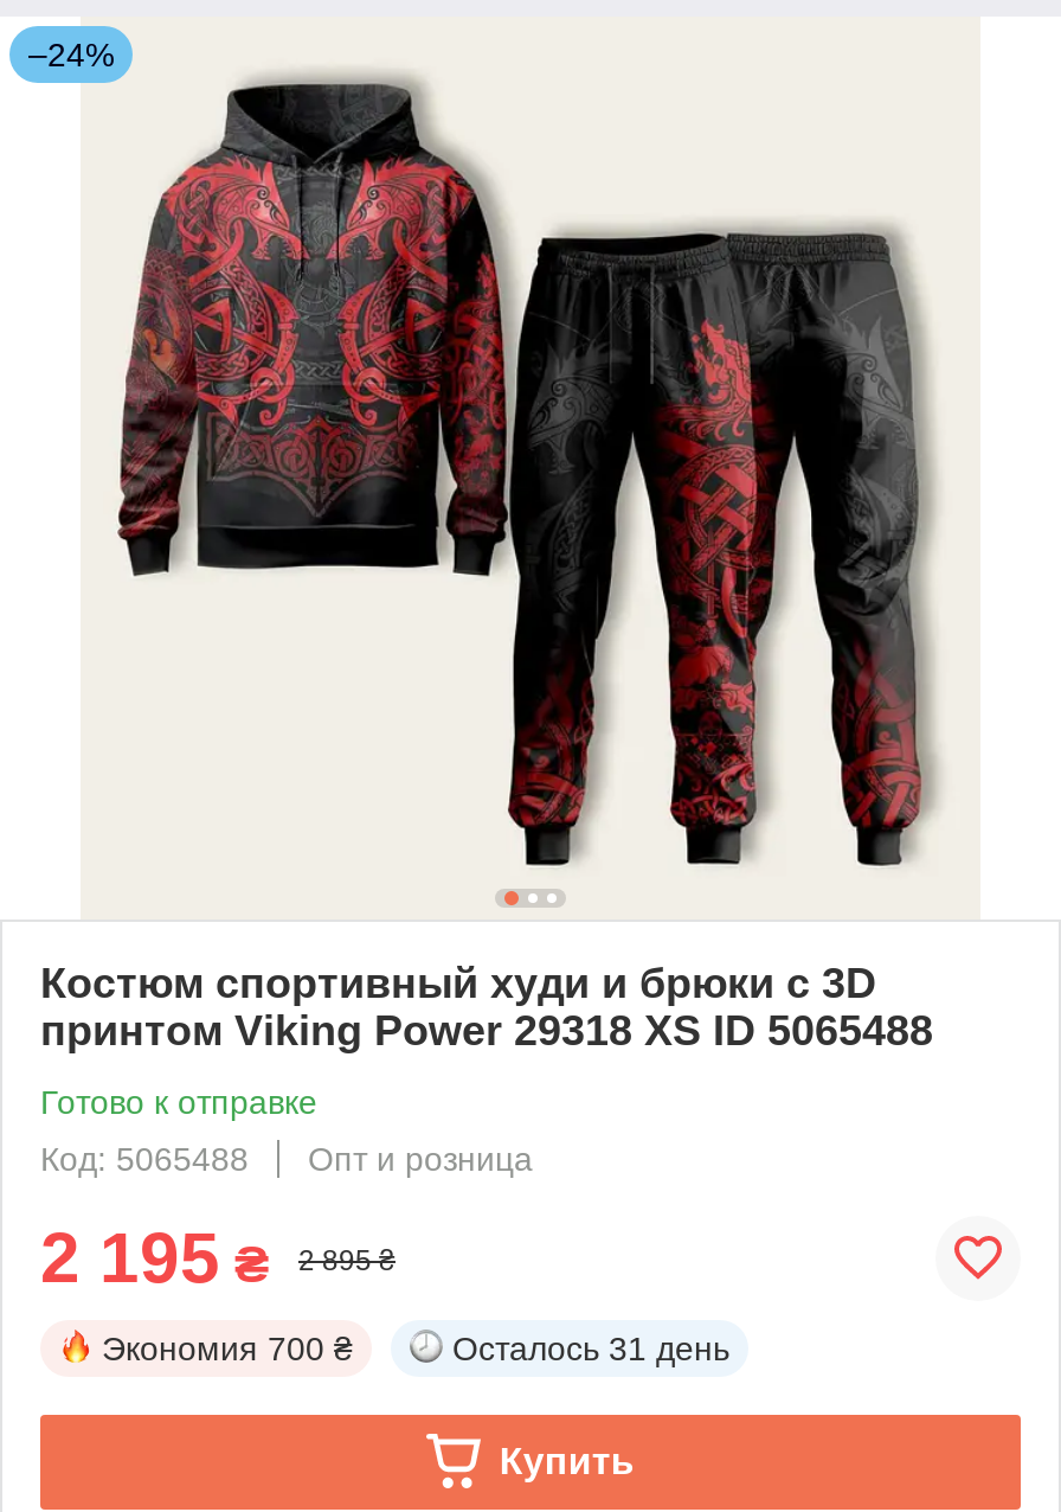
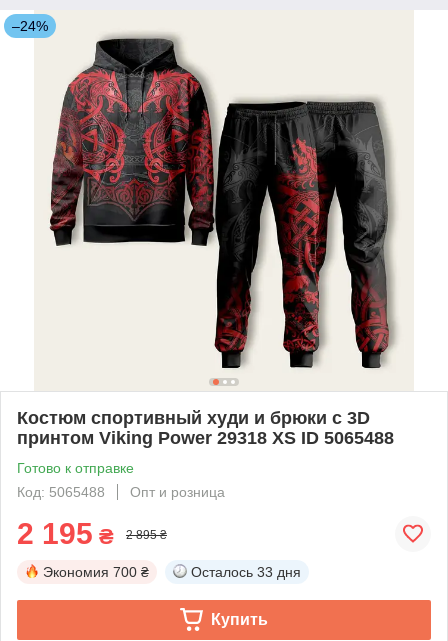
- Осталось 31 день
+ Осталось 33 дня
